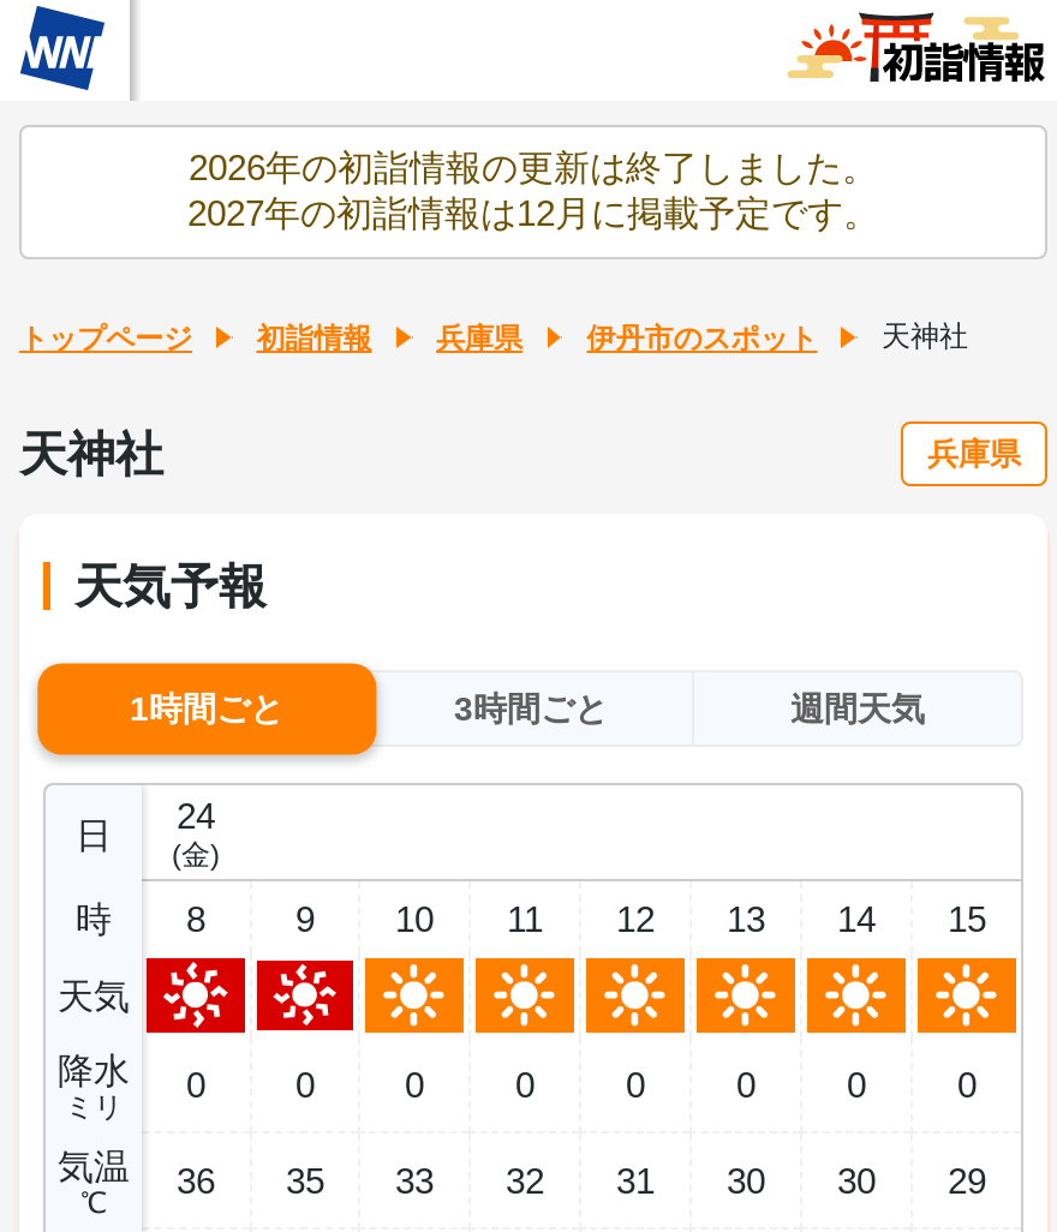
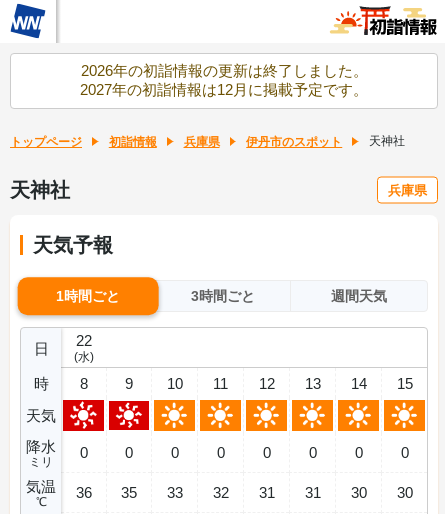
- 24
- (金)
+ 22
+ (水)

- 30
+ 31

- 29
+ 30
